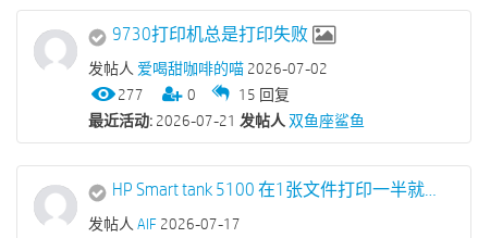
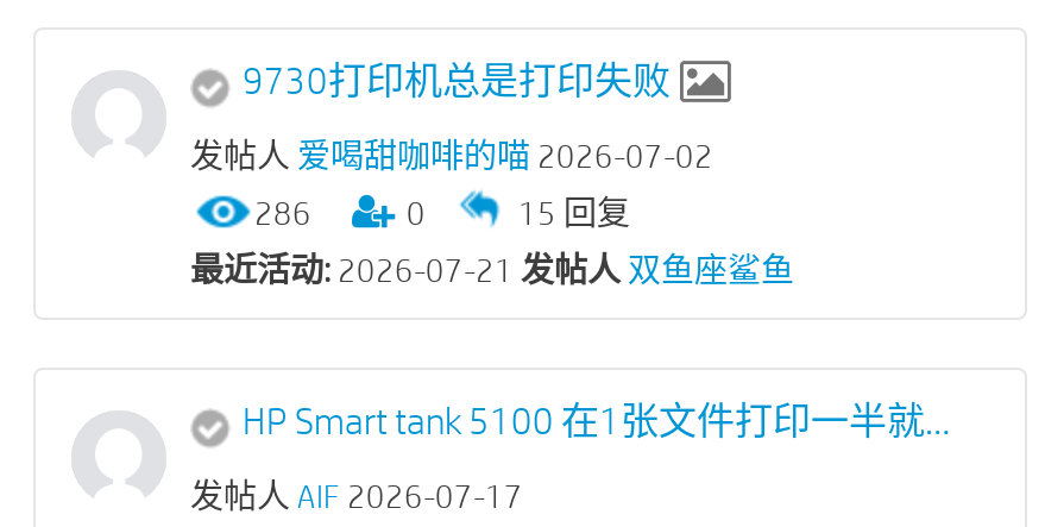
- 277
+ 286
